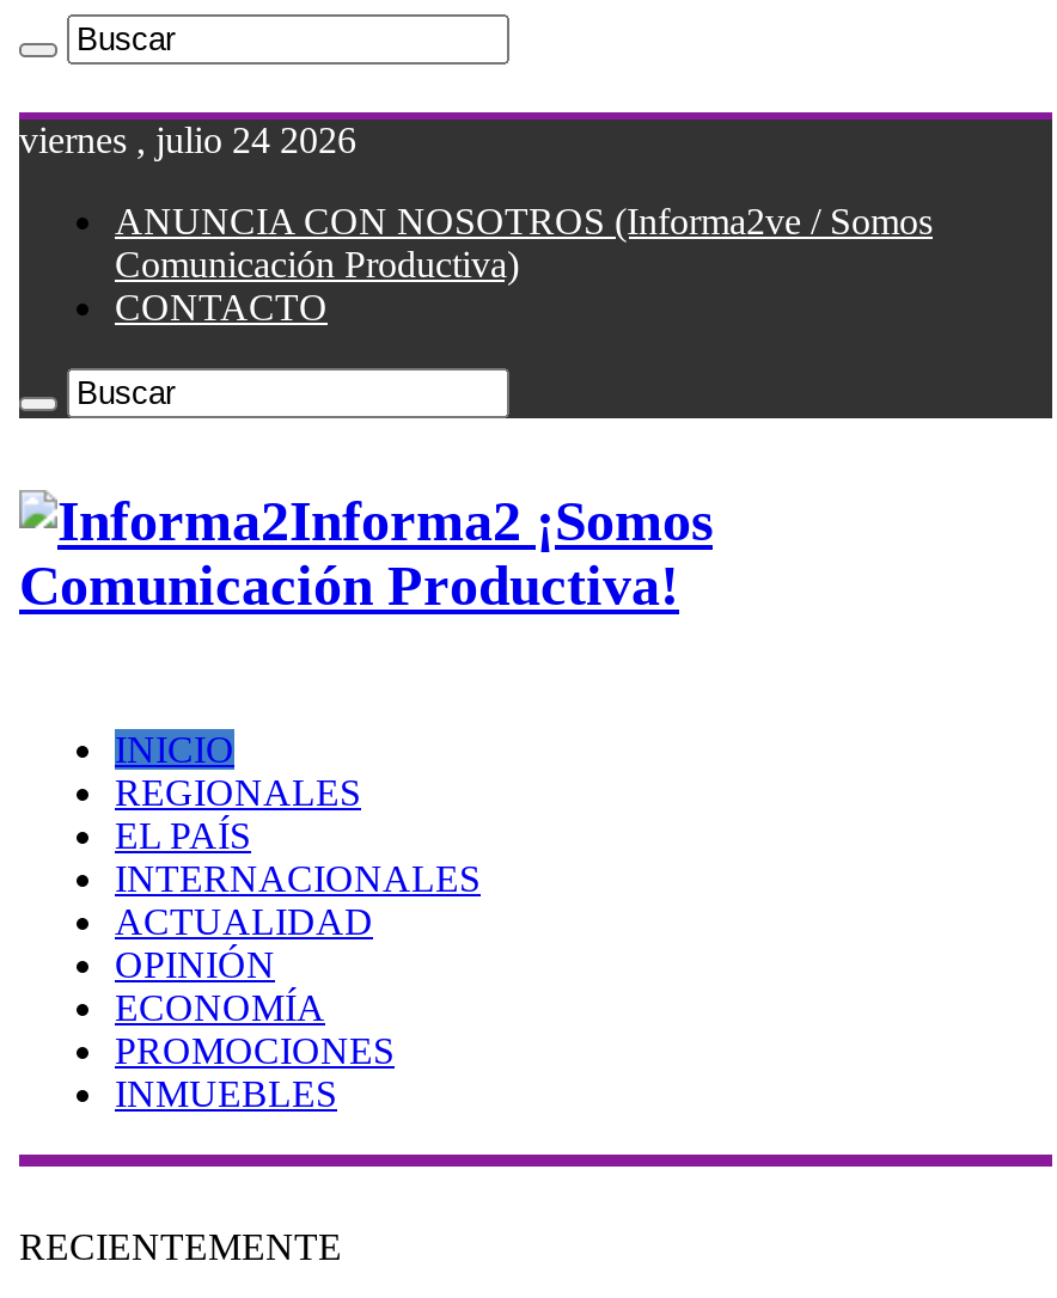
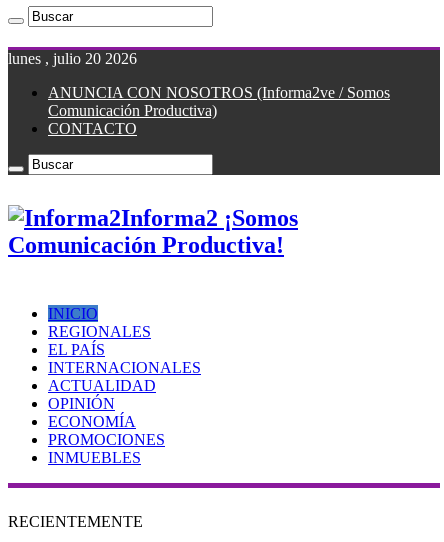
- viernes , julio 24 2026
+ lunes , julio 20 2026
